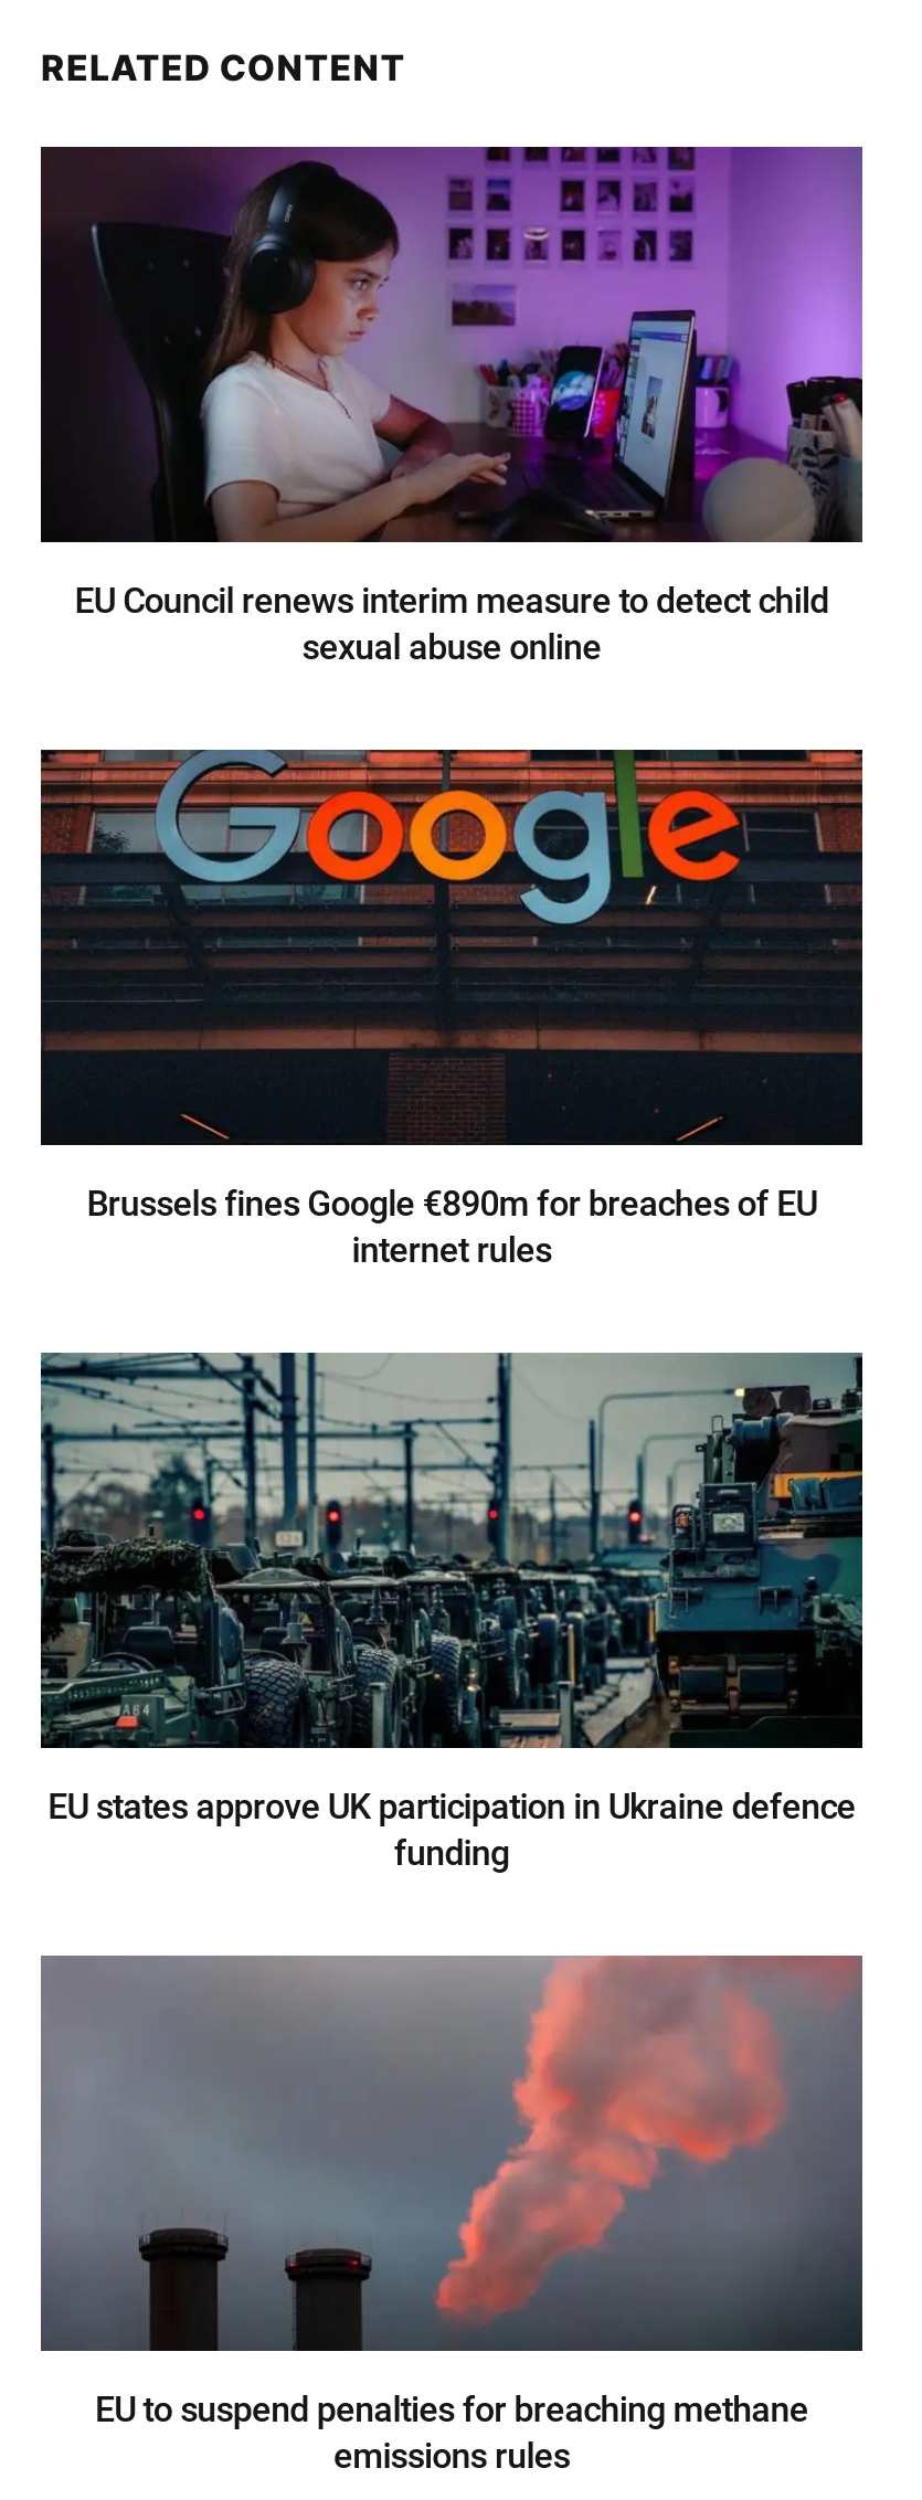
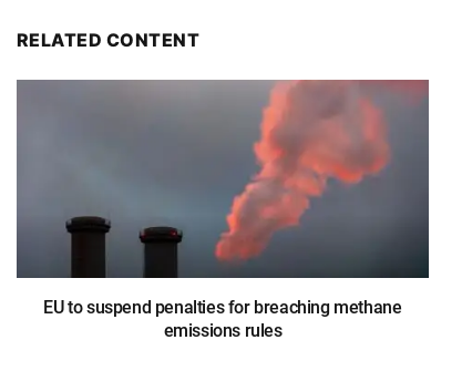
- [image]
- EU Council renews interim measure to detect child
- sexual abuse online

- [image]
- Brussels fines Google €890m for breaches of EU
- internet rules

- [image]
- EU states approve UK participation in Ukraine defence
- funding
